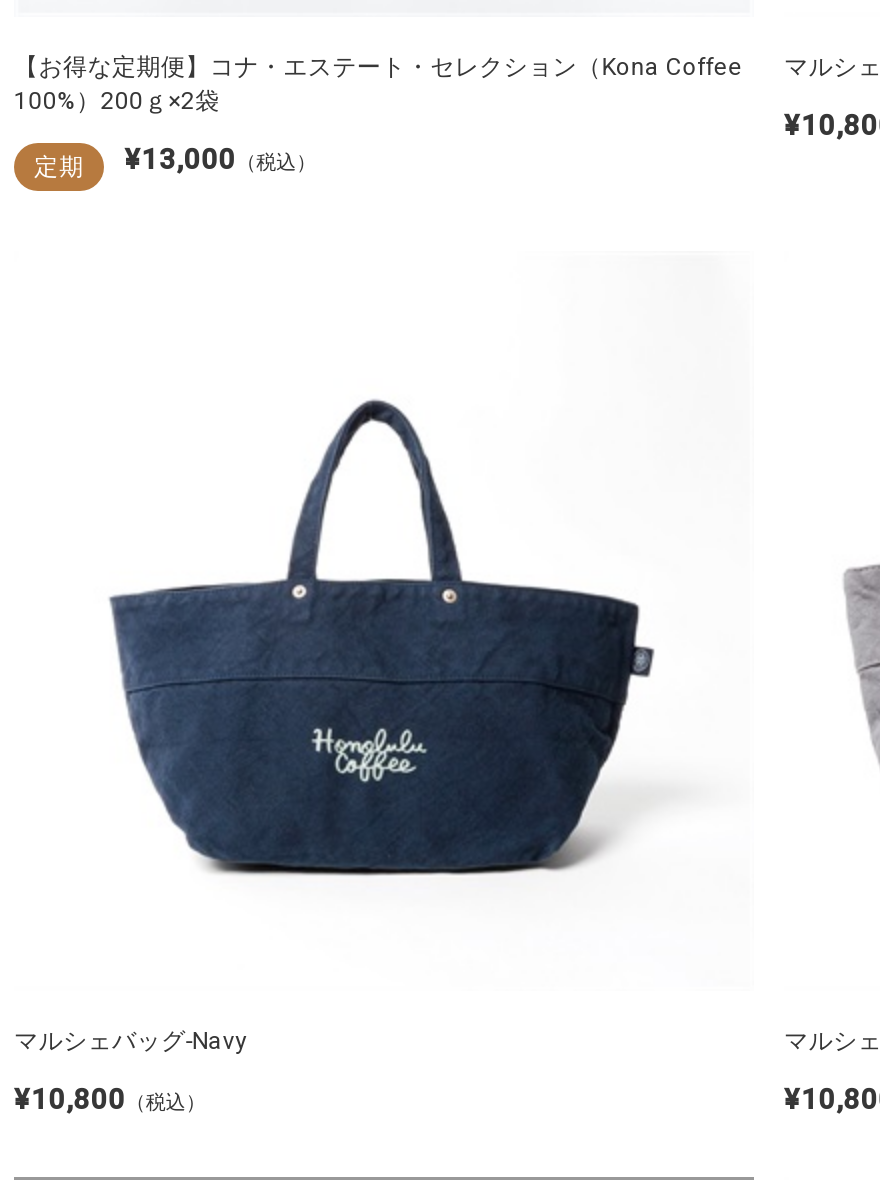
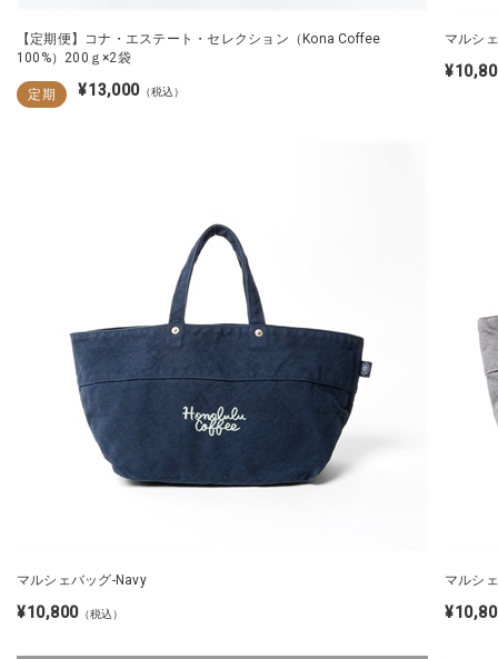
- 【お得な定期便】コナ・エステート・セレクション（Kona Coffee
+ 【定期便】コナ・エステート・セレクション（Kona Coffee
